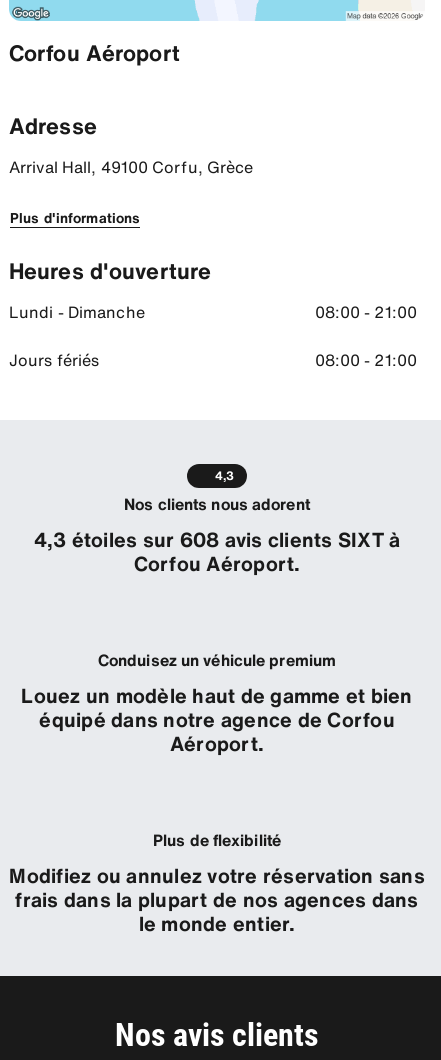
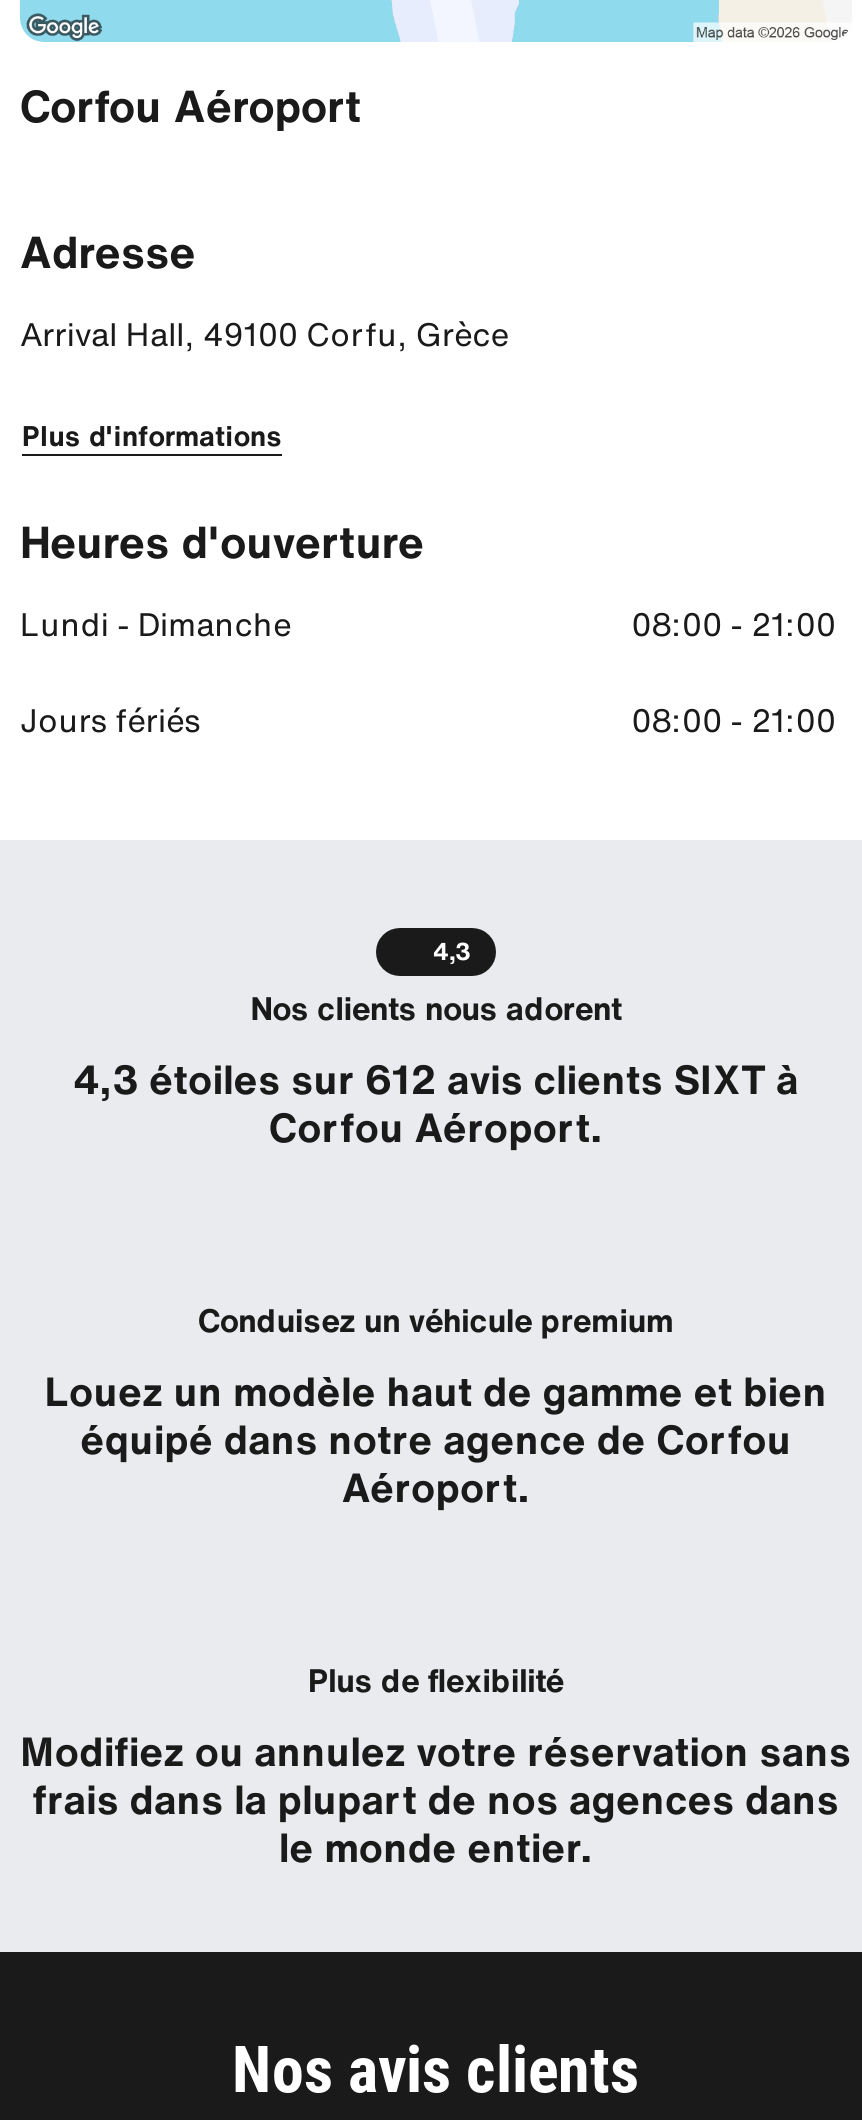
- 4,3 étoiles sur 608 avis clients SIXT à
+ 4,3 étoiles sur 612 avis clients SIXT à
